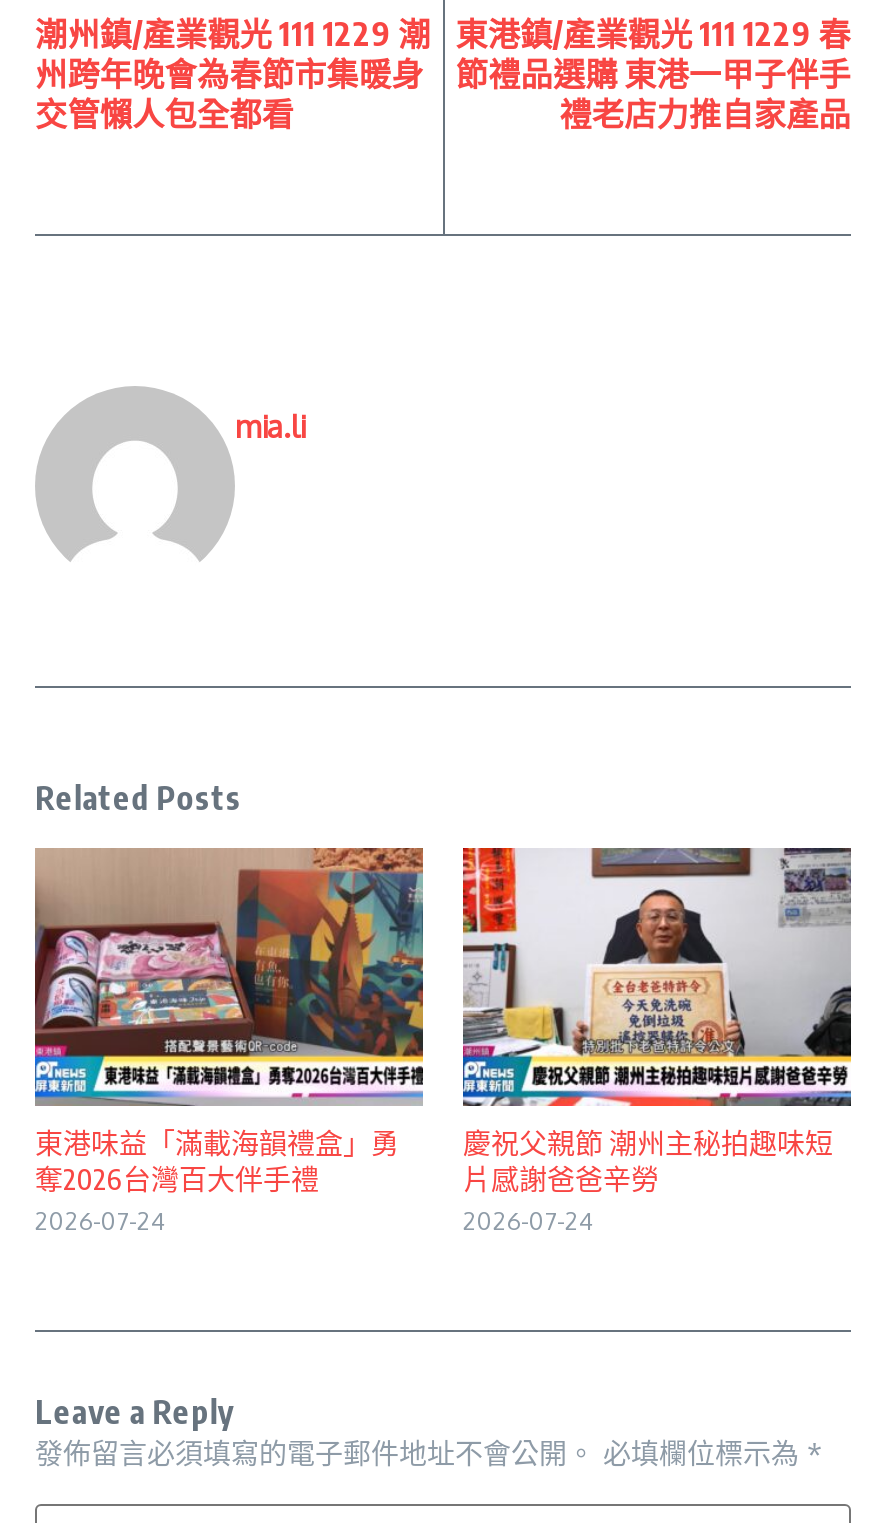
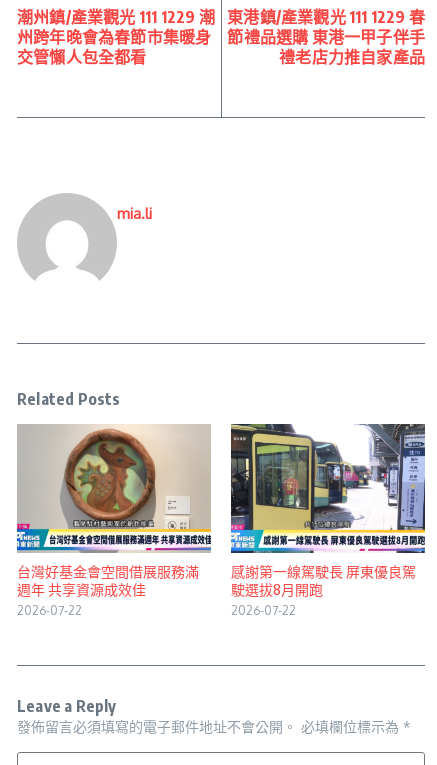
- [image]
- 東港味益「滿載海韻禮盒」勇
- 奪2026台灣百大伴手禮
- 2026-07-24
+ [image]
+ 台灣好基金會空間借展服務滿
+ 週年 共享資源成效佳
+ 2026-07-22

- [image]
- 慶祝父親節 潮州主秘拍趣味短
- 片感謝爸爸辛勞
- 2026-07-24
+ [image]
+ 感謝第一線駕駛長 屏東優良駕
+ 駛選拔8月開跑
+ 2026-07-22
